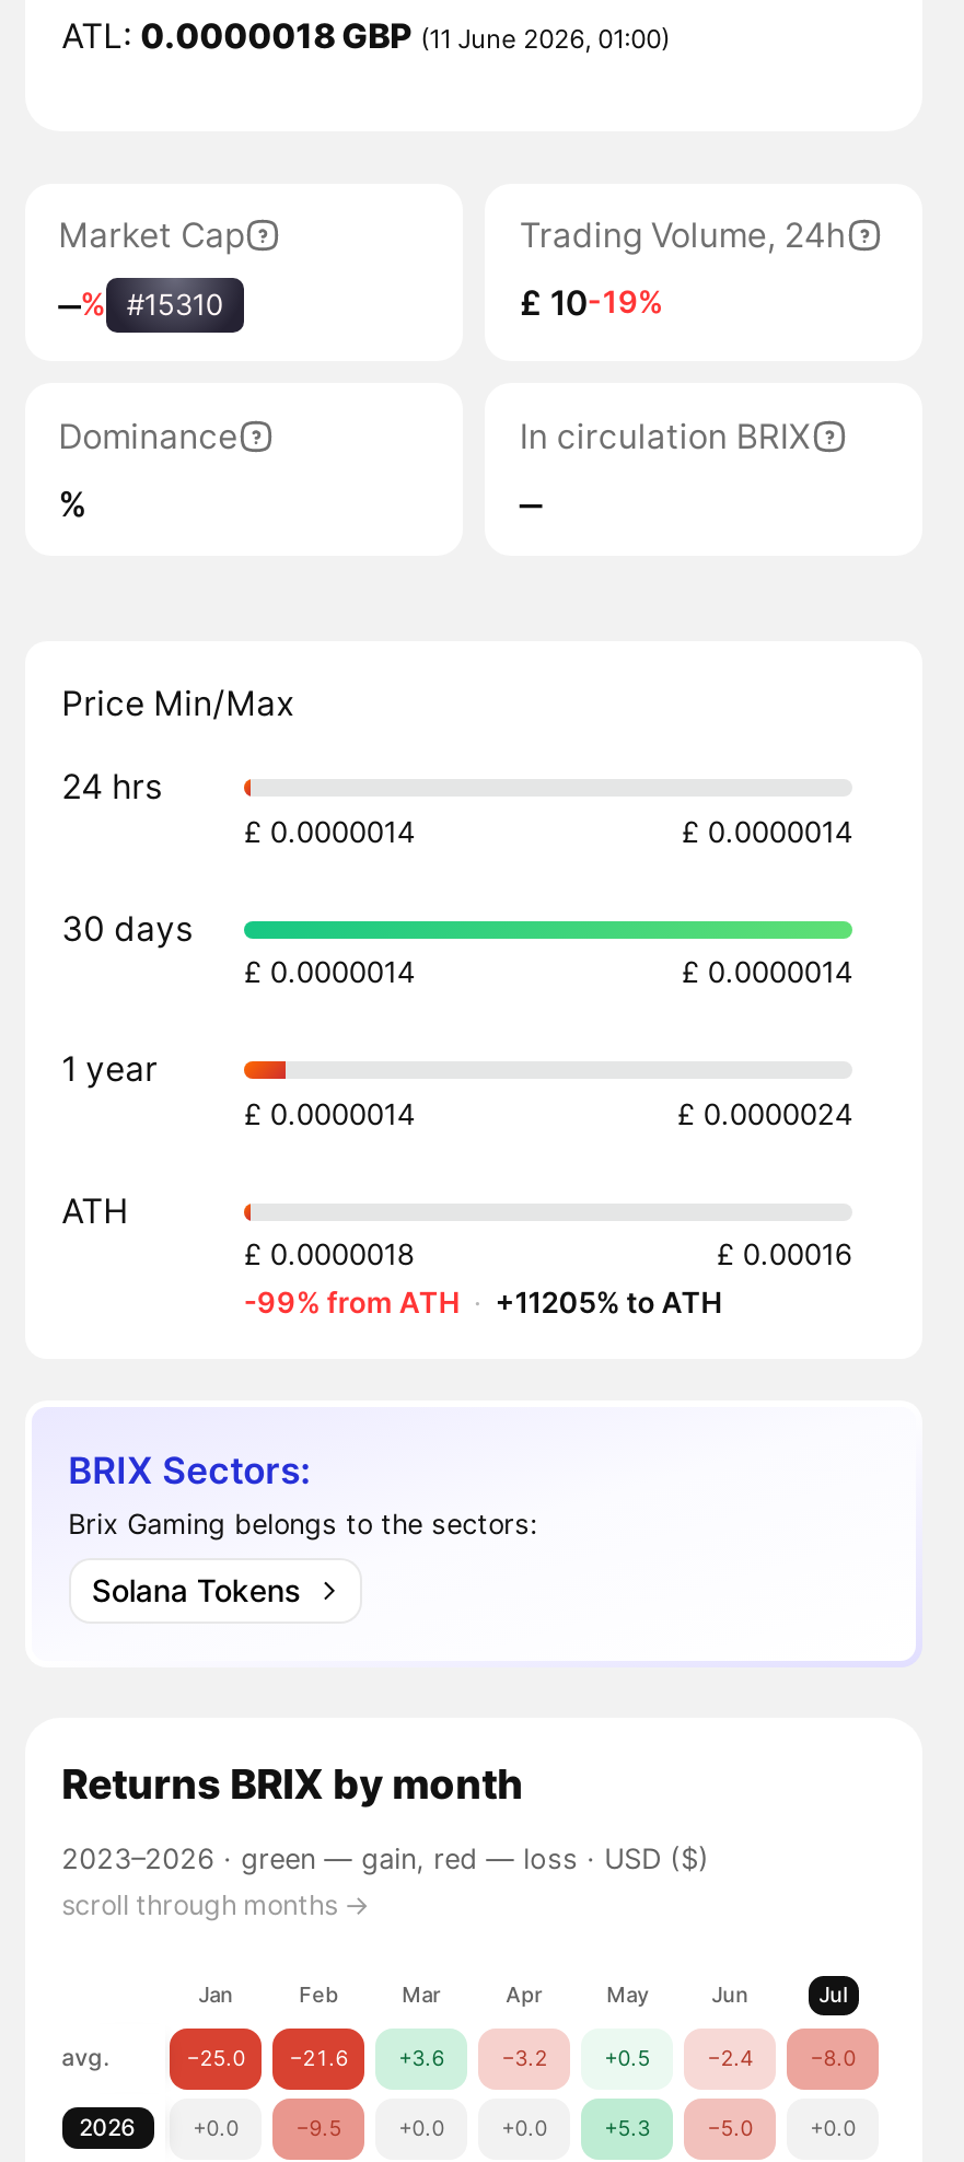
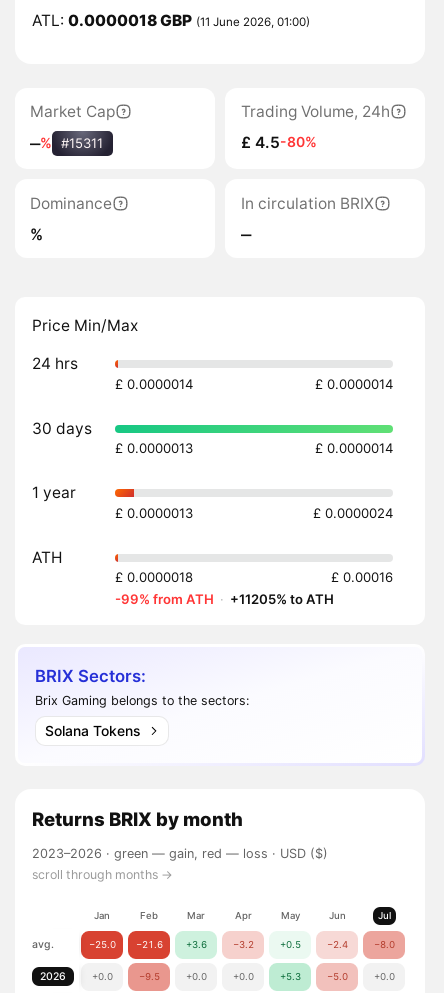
- ‒% #15310
+ ‒% #15311

- £ 10-19%
+ £ 4.5-80%

- £ 0.0000014
+ £ 0.0000013

- £ 0.0000014
+ £ 0.0000013
